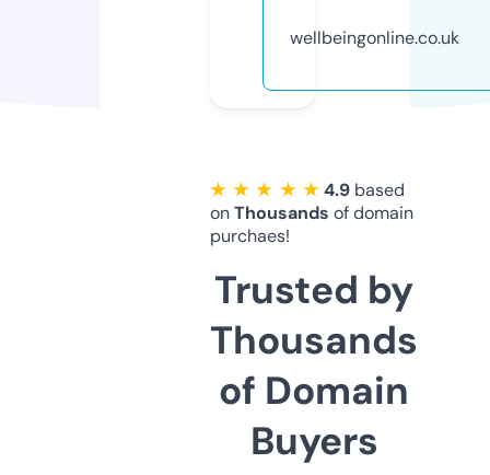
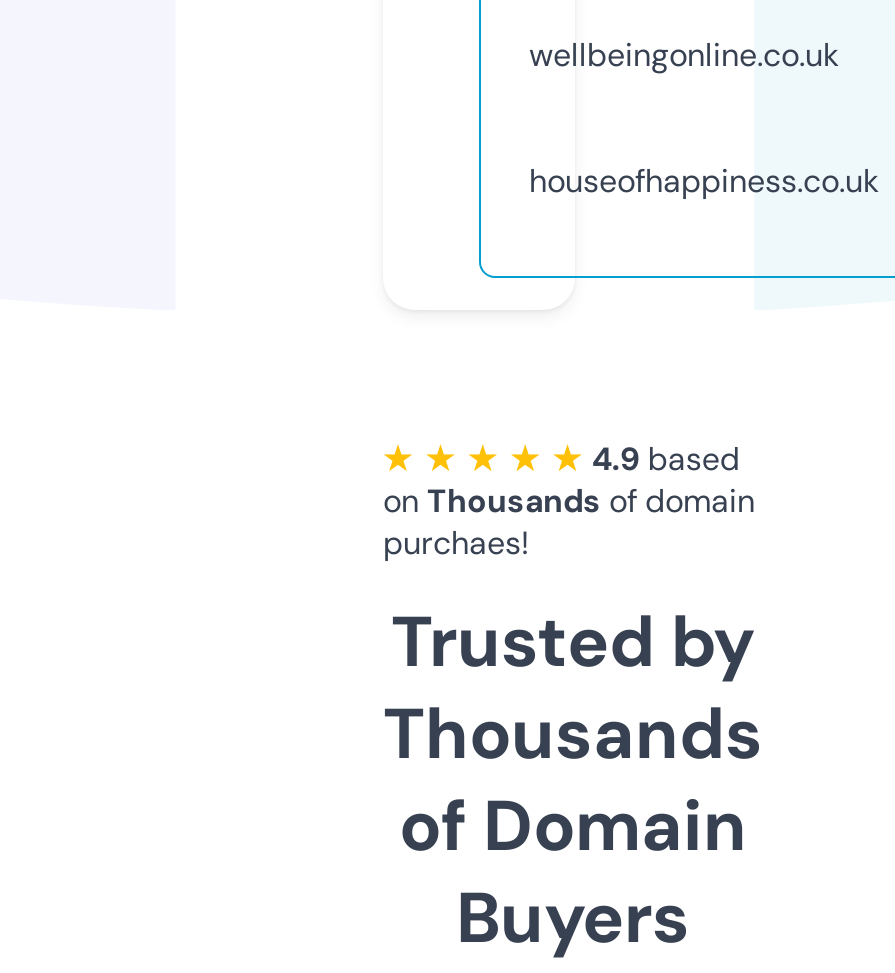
+ houseofhappiness.co.uk
